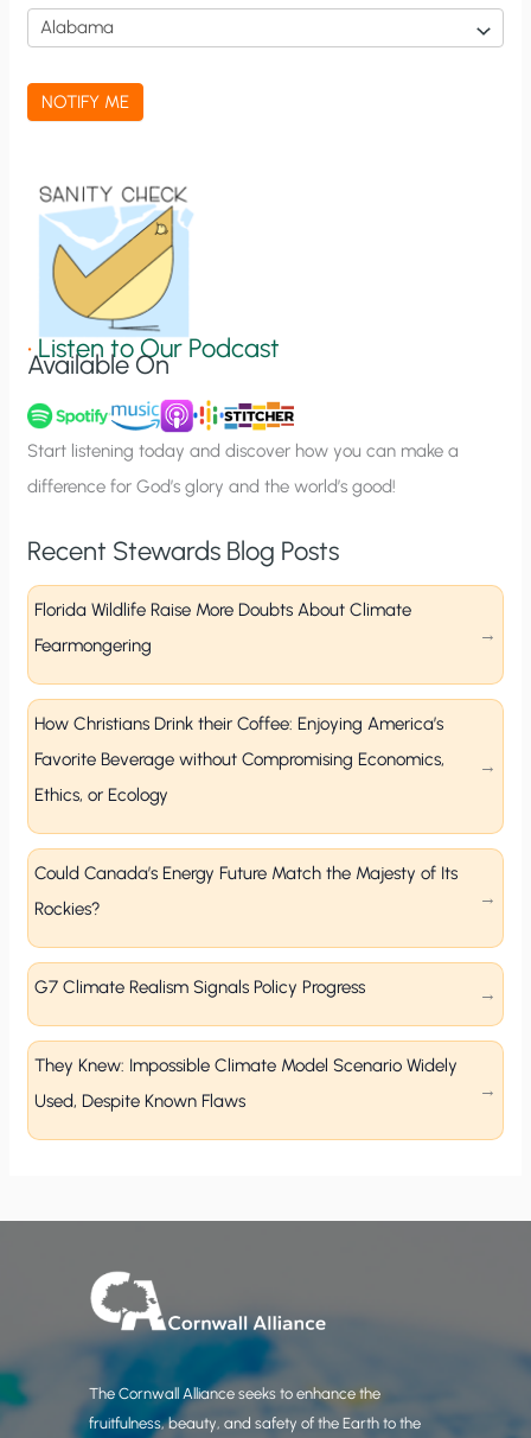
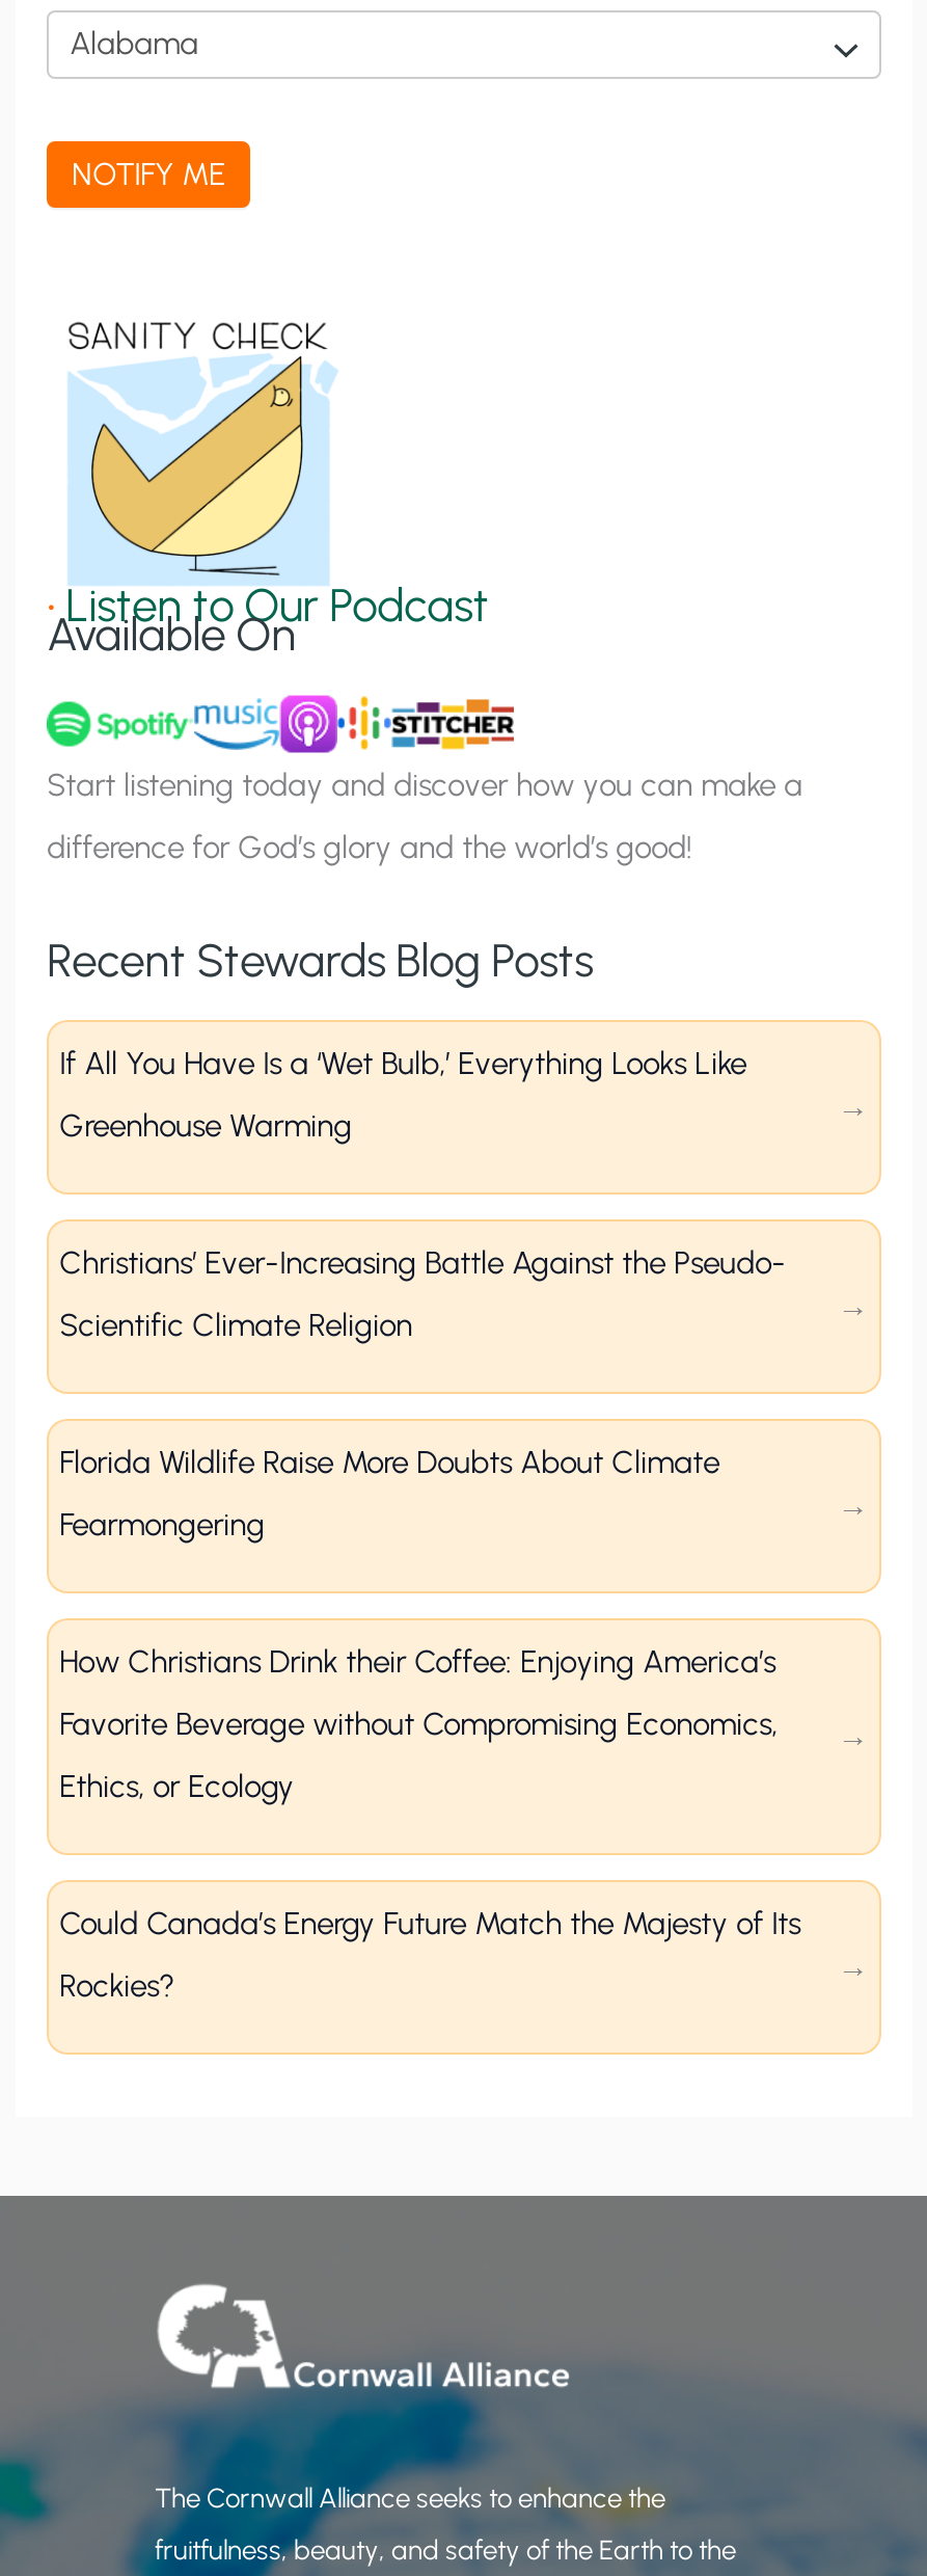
+ If All You Have Is a ‘Wet Bulb,’ Everything Looks Like
+ Greenhouse Warming

+ Christians’ Ever-Increasing Battle Against the Pseudo-
+ Scientific Climate Religion

moved down: Florida Wildlife Raise More Doubts About Climate | Fearmongering | How Christians Drink their Coffee: Enjoying America’s | Favorite Beverage without Compromising Economics, | Ethics, or Ecology | Could Canada’s Energy Future Match the Majesty of Its | Rockies?

- G7 Climate Realism Signals Policy Progress

- They Knew: Impossible Climate Model Scenario Widely
- Used, Despite Known Flaws
